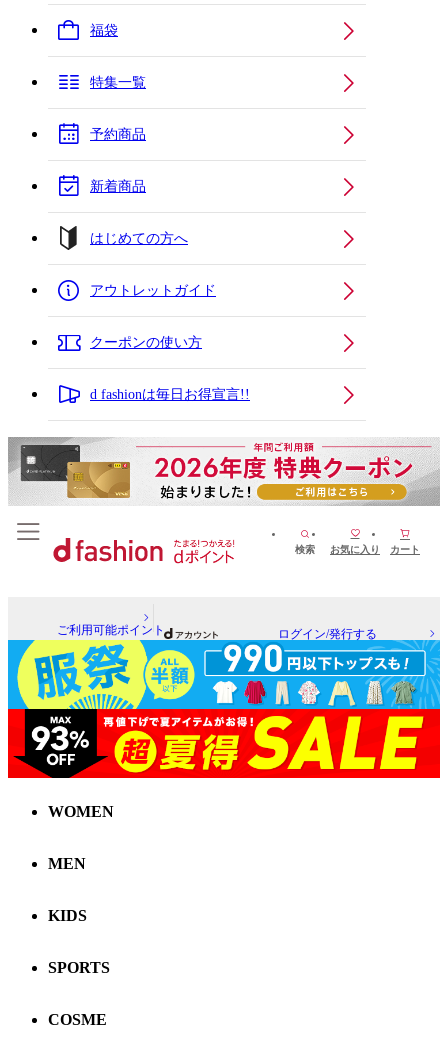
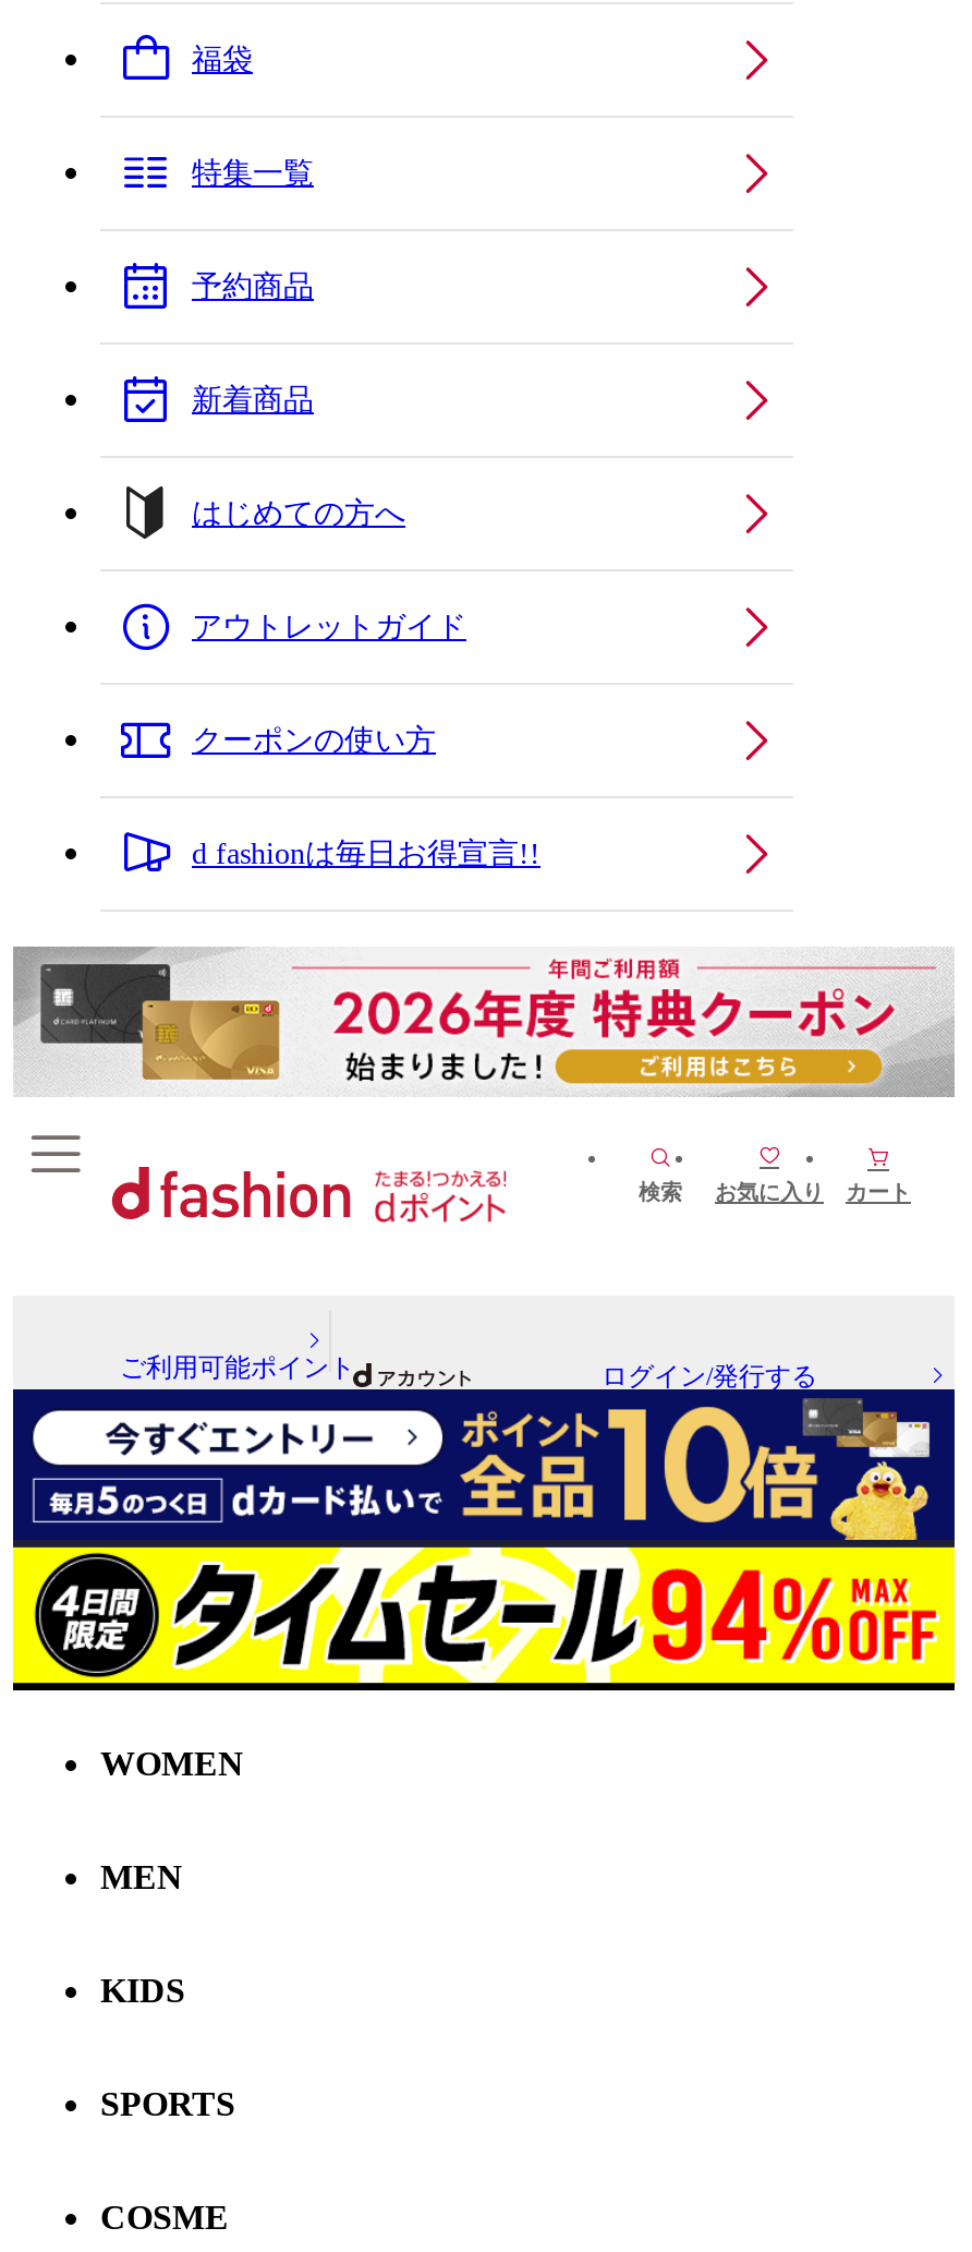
- [image]
+ [image]
